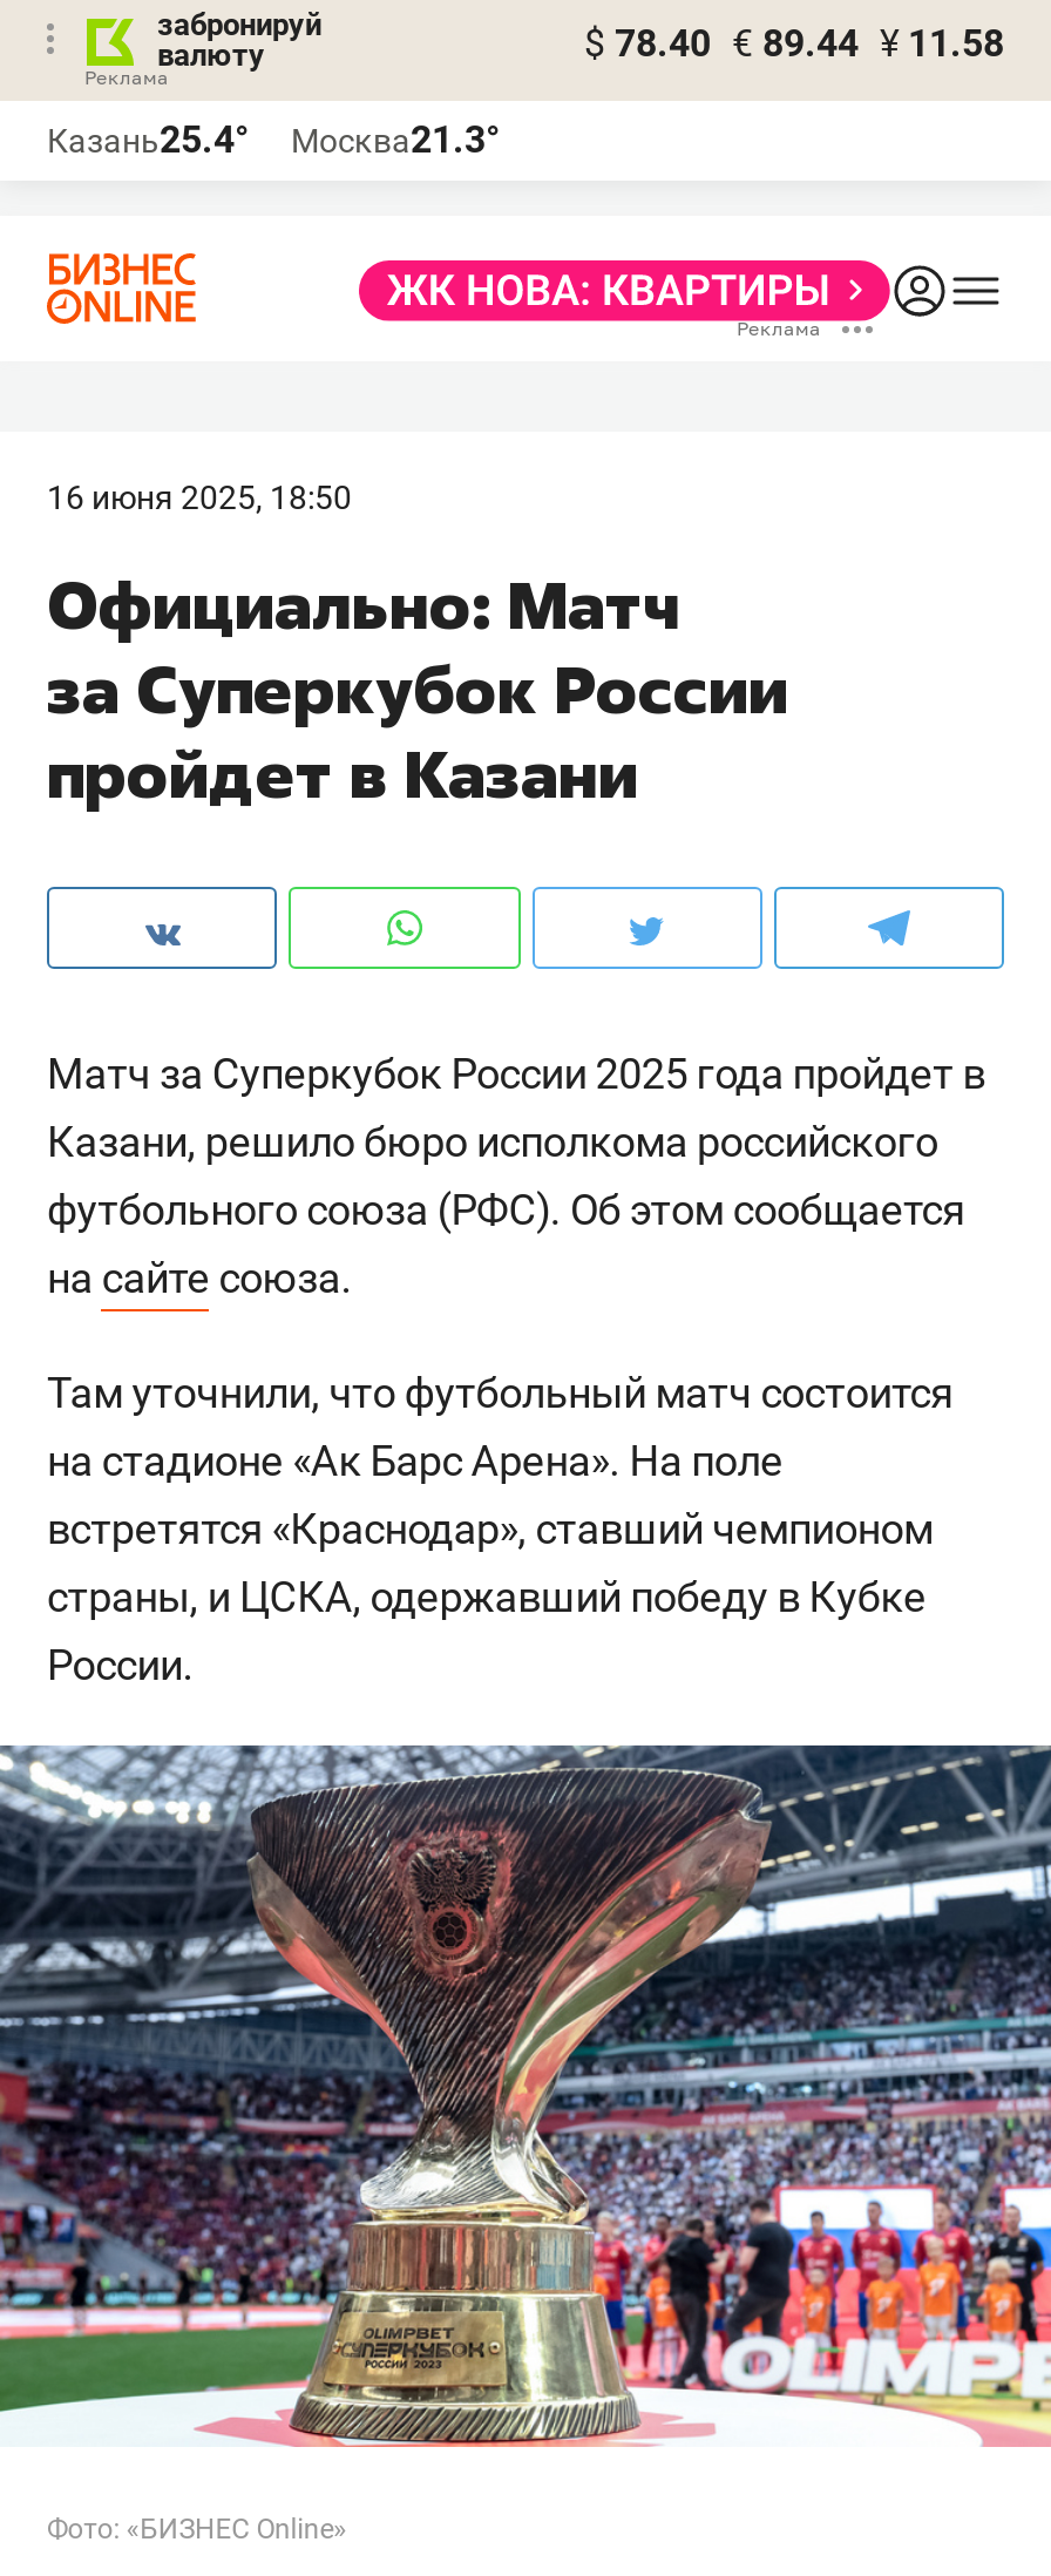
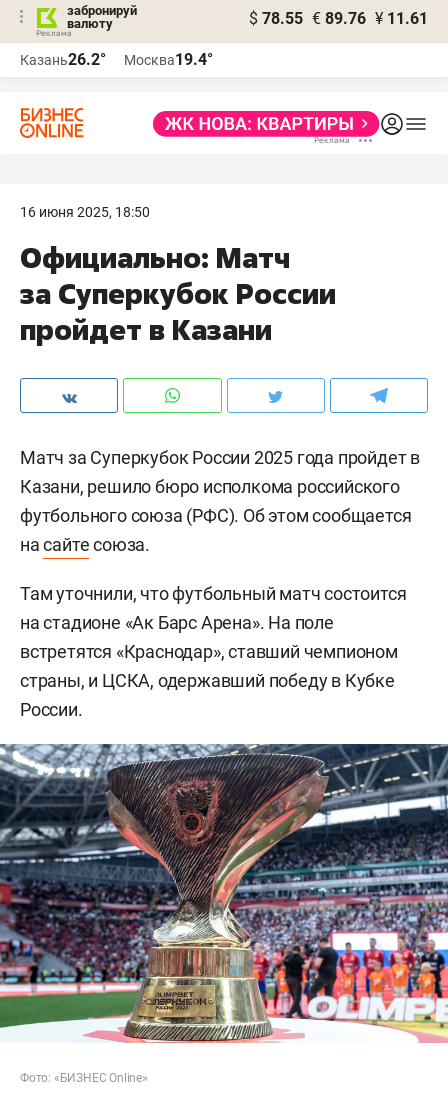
- $ 78.40 € 89.44 ¥ 11.58
+ $ 78.55 € 89.76 ¥ 11.61

- Казань25.4°
+ Казань26.2°

- Москва21.3°
+ Москва19.4°
